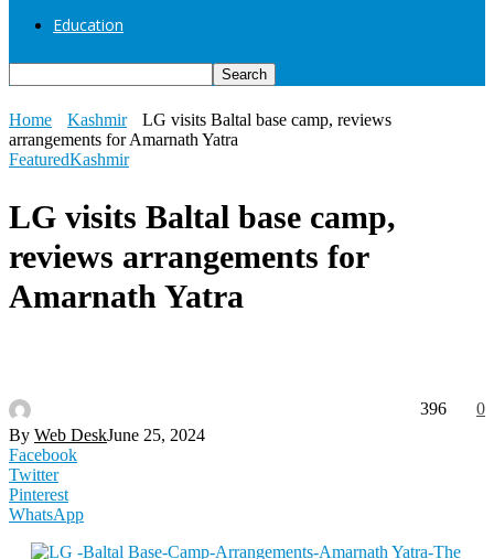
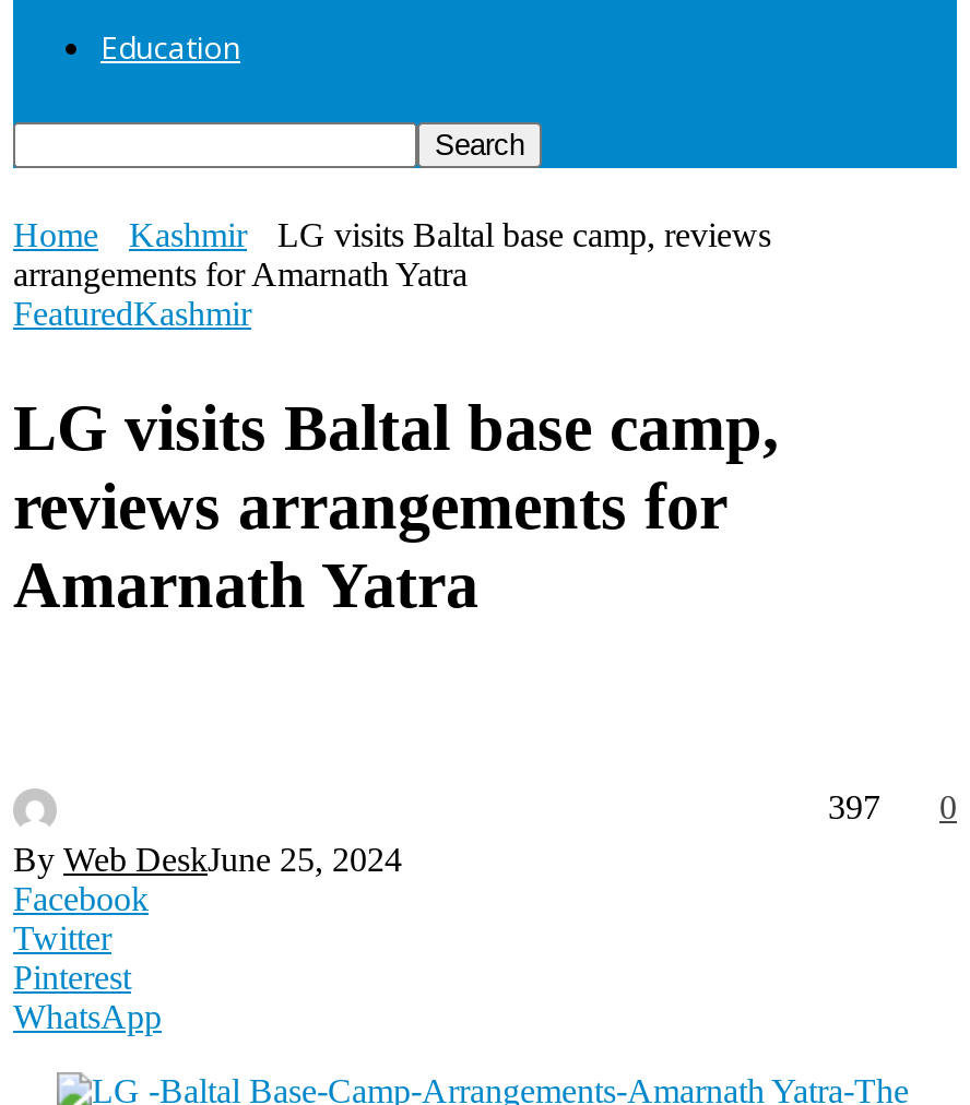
- 396 0
+ 397 0
